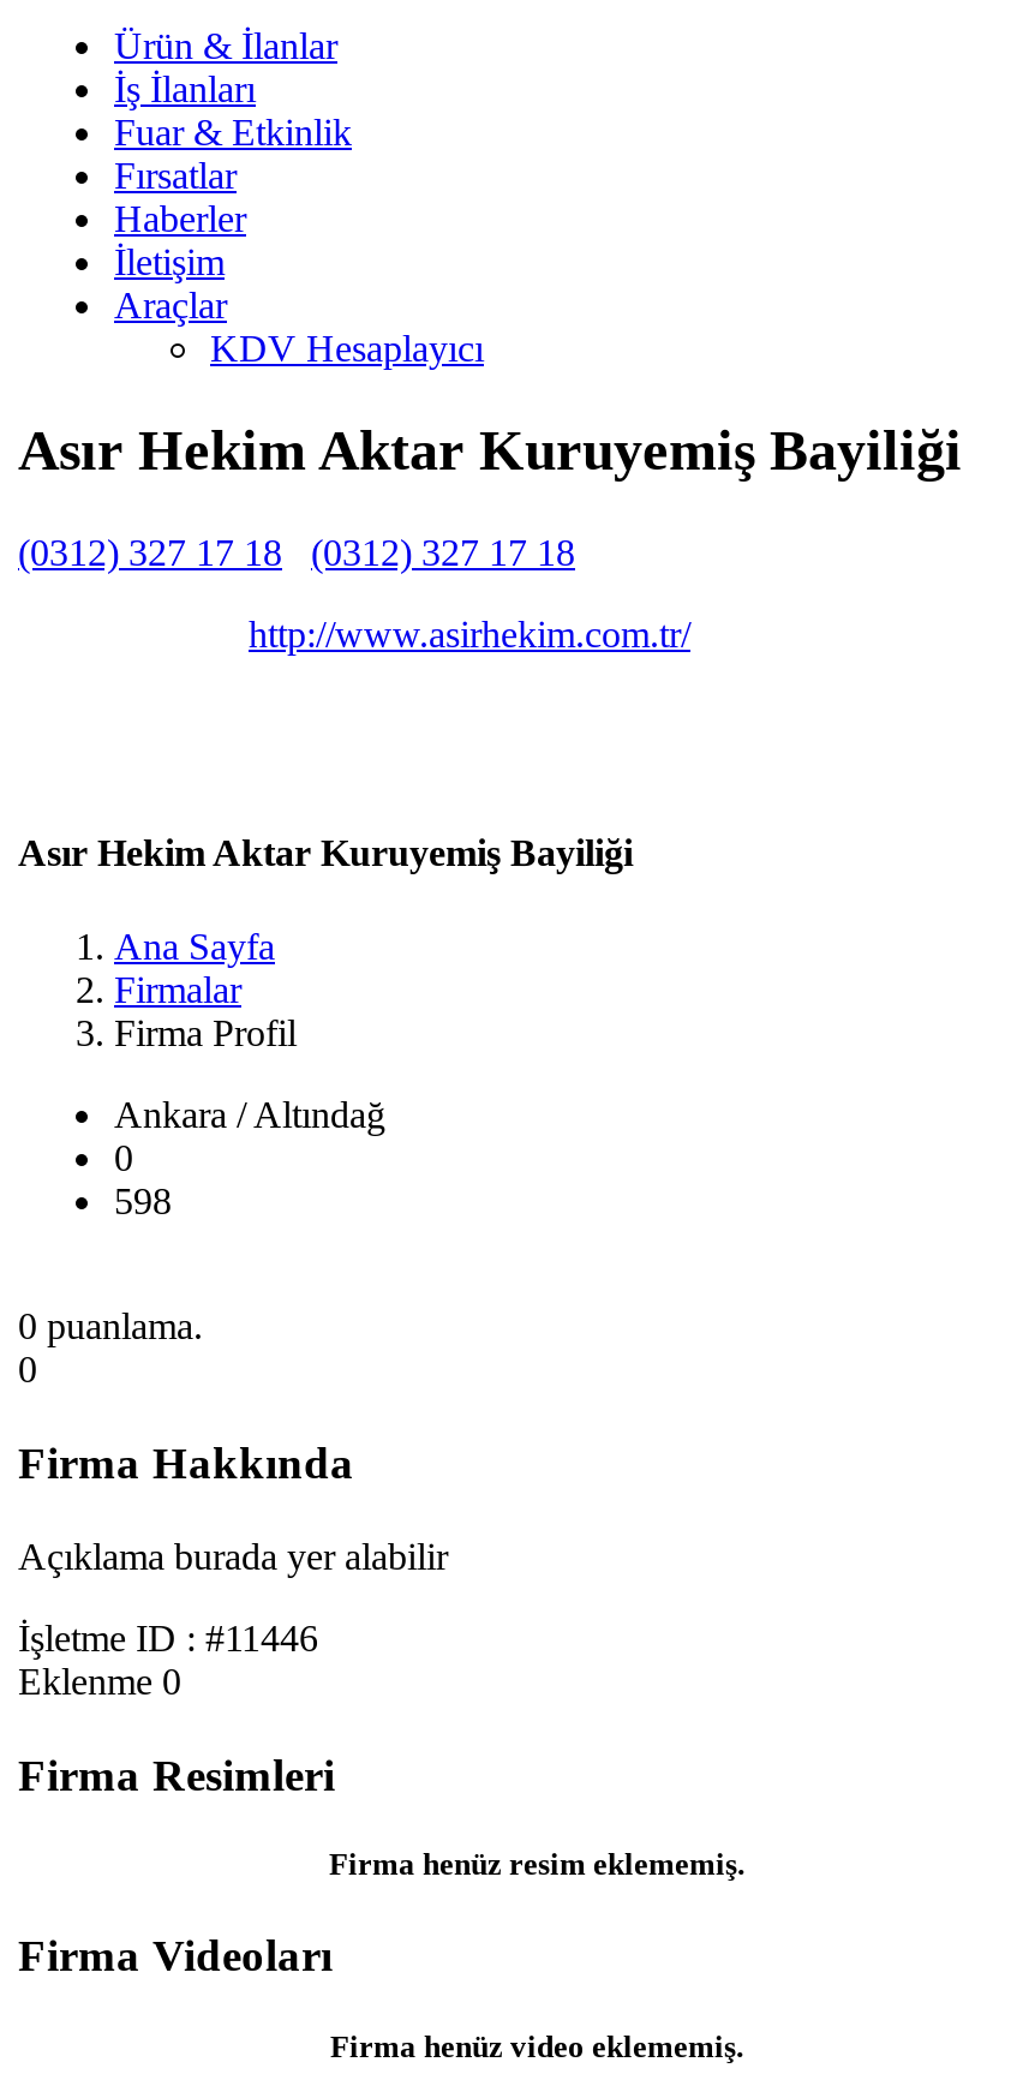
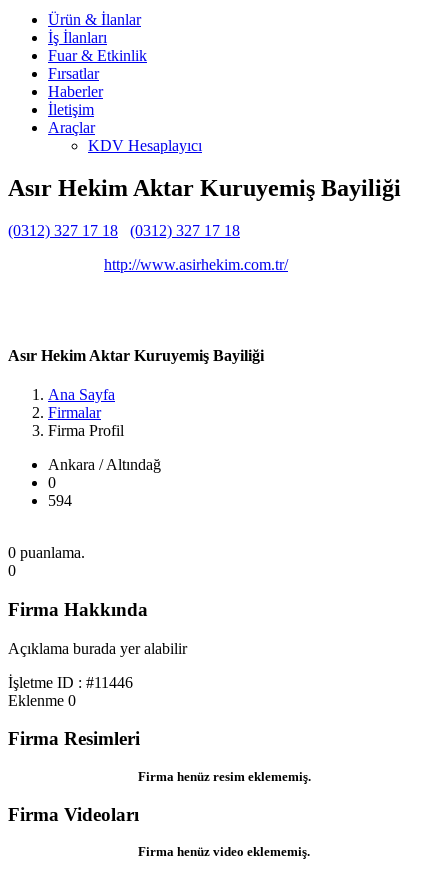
- 598
+ 594
